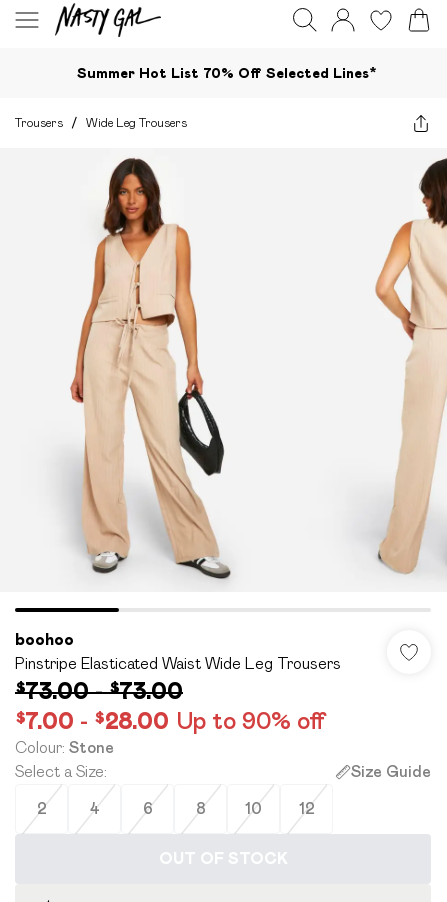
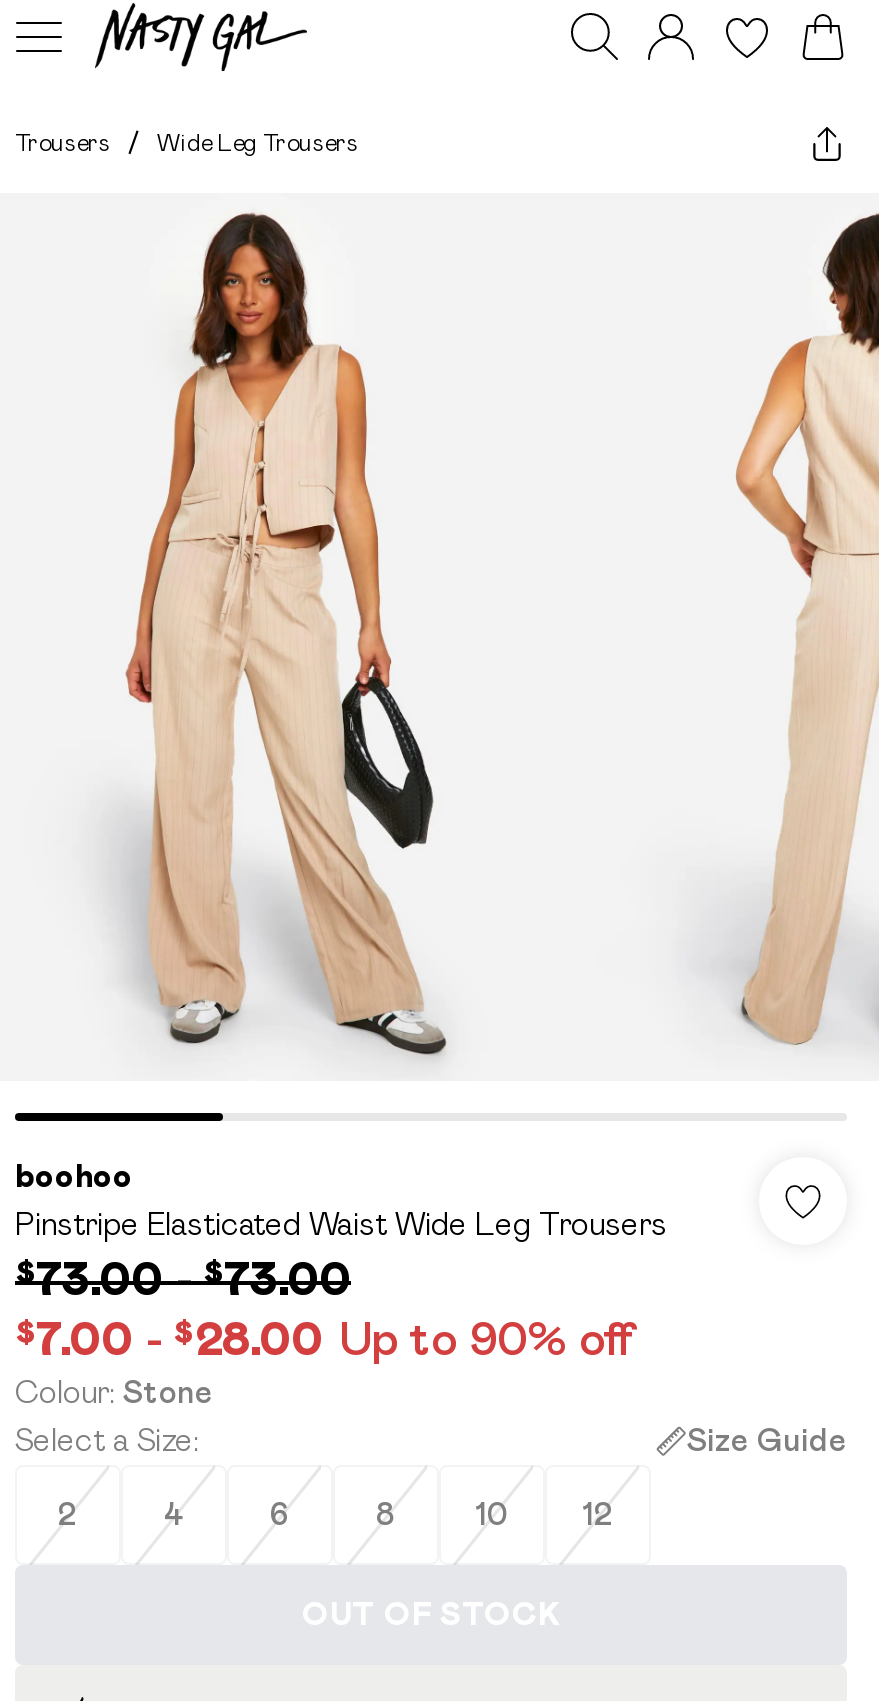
- Summer Hot List 70% Off Selected Lines*
